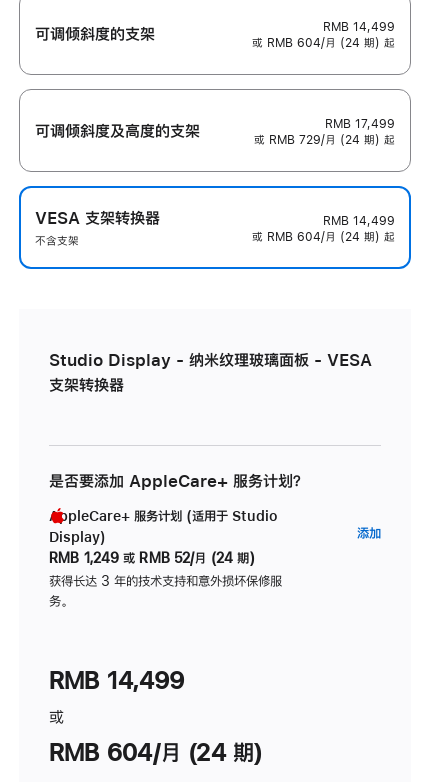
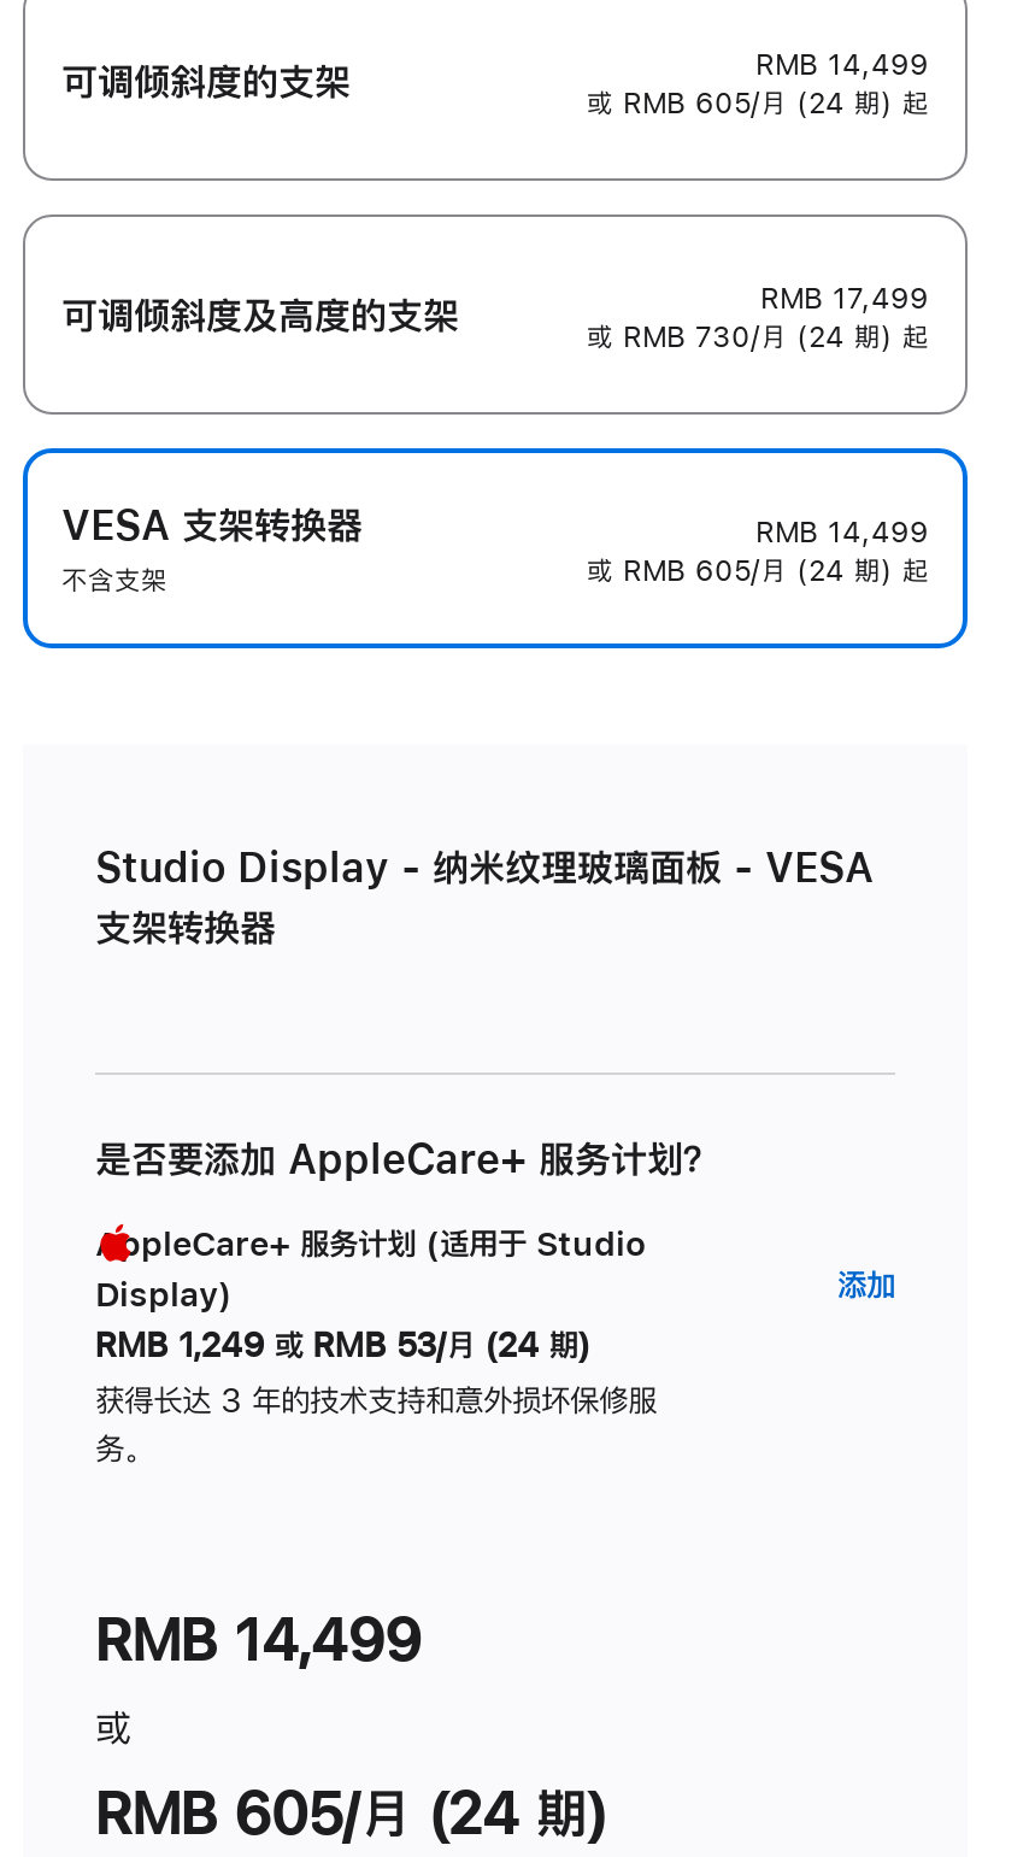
- 或 RMB 604/月 (24 期) 起
+ 或 RMB 605/月 (24 期) 起

- 或 RMB 729/月 (24 期) 起
+ 或 RMB 730/月 (24 期) 起

- 或 RMB 604/月 (24 期) 起
+ 或 RMB 605/月 (24 期) 起

- RMB 1,249 或 RMB 52/月 (24 期)
+ RMB 1,249 或 RMB 53/月 (24 期)

- RMB 604/月 (24 期)
+ RMB 605/月 (24 期)
